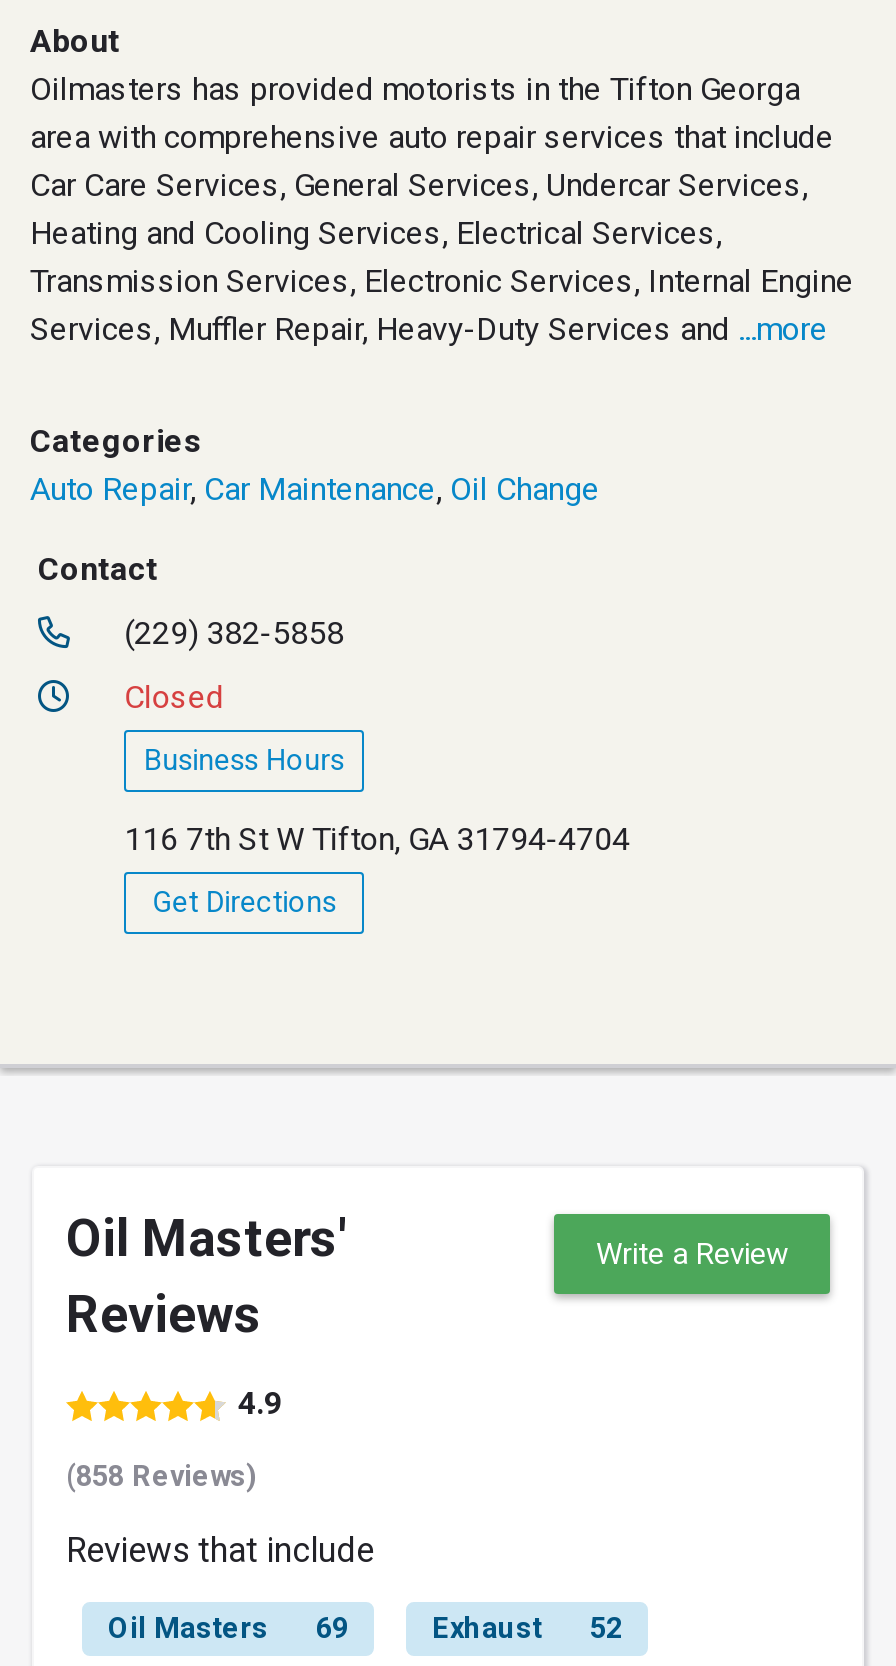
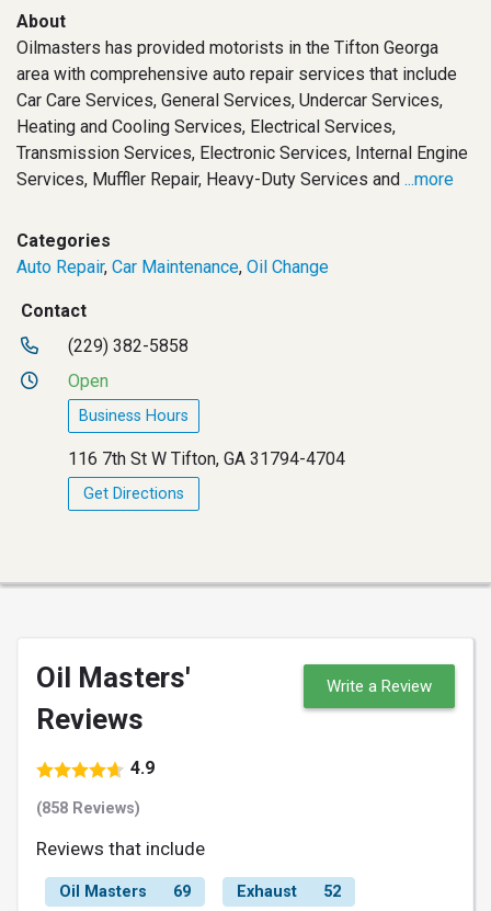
- Closed
+ Open
